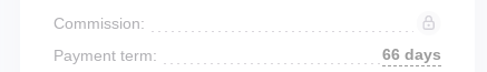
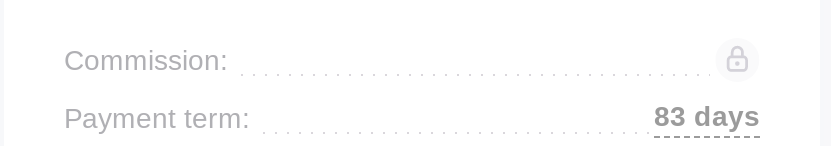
- 66 days
+ 83 days
